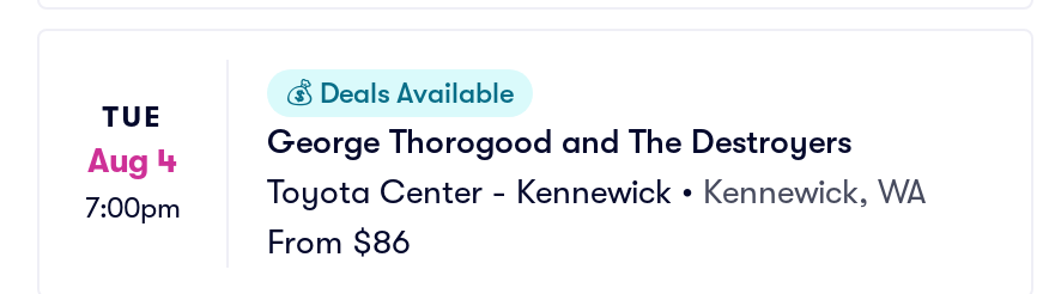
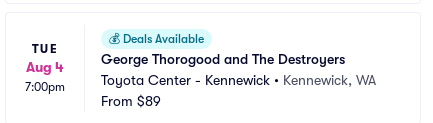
- From $86
+ From $89
